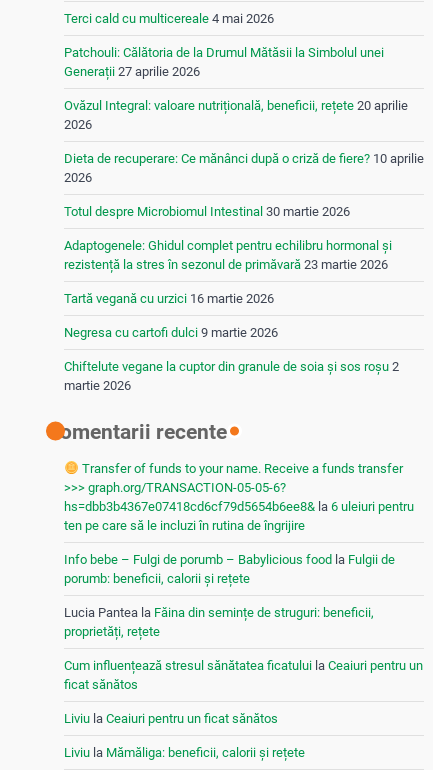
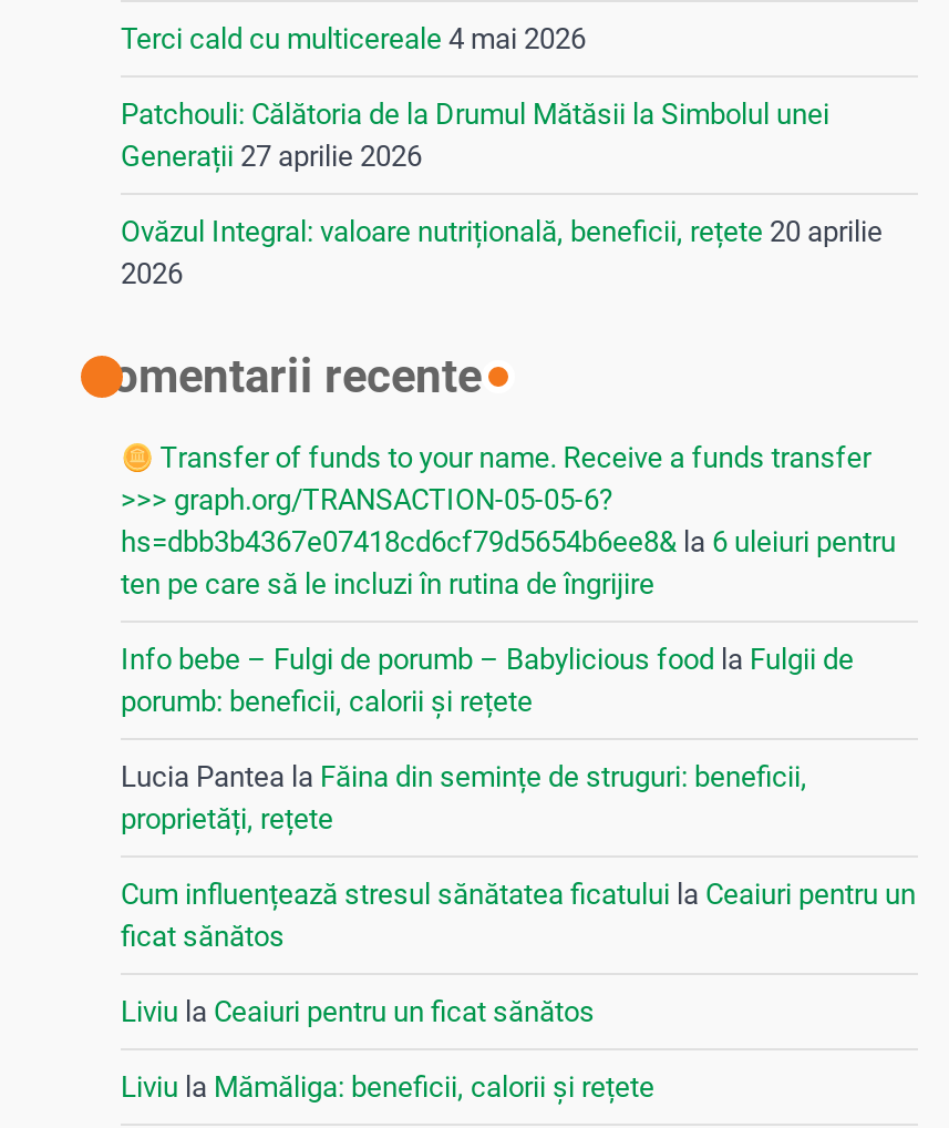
- Dieta de recuperare: Ce mănânci după o criză de fiere? 10 aprilie
- 2026
- Totul despre Microbiomul Intestinal 30 martie 2026
- Adaptogenele: Ghidul complet pentru echilibru hormonal și
- rezistență la stres în sezonul de primăvară 23 martie 2026
- Tartă vegană cu urzici 16 martie 2026
- Negresa cu cartofi dulci 9 martie 2026
- Chiftelute vegane la cuptor din granule de soia și sos roșu 2
- martie 2026
